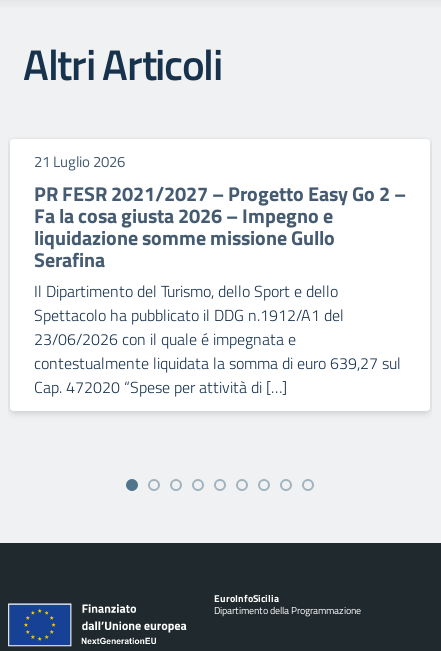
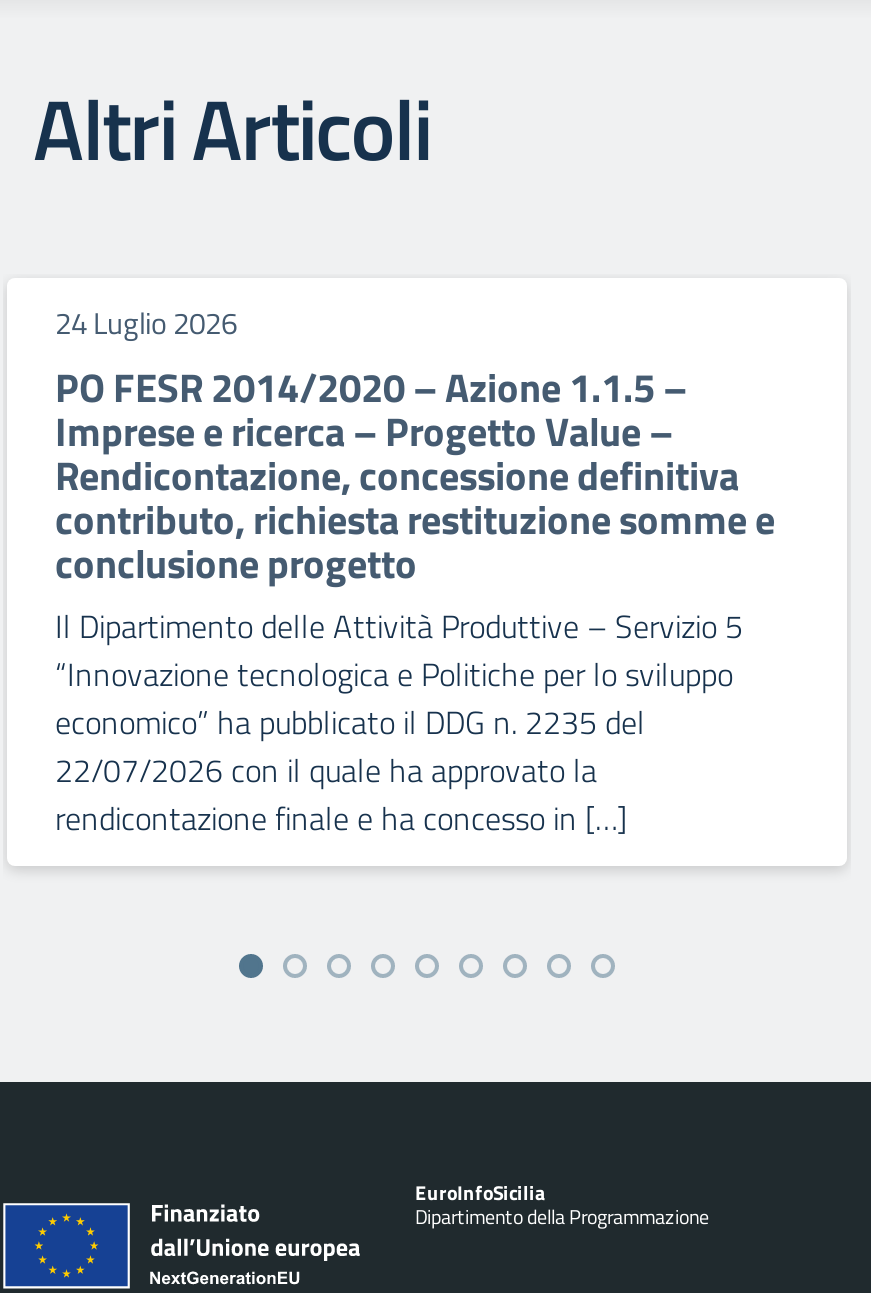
- 21 Luglio 2026
- PR FESR 2021/2027 – Progetto Easy Go 2 –
- Fa la cosa giusta 2026 – Impegno e
- liquidazione somme missione Gullo
- Serafina
- Il Dipartimento del Turismo, dello Sport e dello
- Spettacolo ha pubblicato il DDG n.1912/A1 del
- 23/06/2026 con il quale é impegnata e
- contestualmente liquidata la somma di euro 639,27 sul
- Cap. 472020 “Spese per attività di […]
+ 24 Luglio 2026
+ PO FESR 2014/2020 – Azione 1.1.5 –
+ Imprese e ricerca – Progetto Value –
+ Rendicontazione, concessione definitiva
+ contributo, richiesta restituzione somme e
+ conclusione progetto
+ Il Dipartimento delle Attività Produttive – Servizio 5
+ “Innovazione tecnologica e Politiche per lo sviluppo
+ economico” ha pubblicato il DDG n. 2235 del
+ 22/07/2026 con il quale ha approvato la
+ rendicontazione finale e ha concesso in […]
